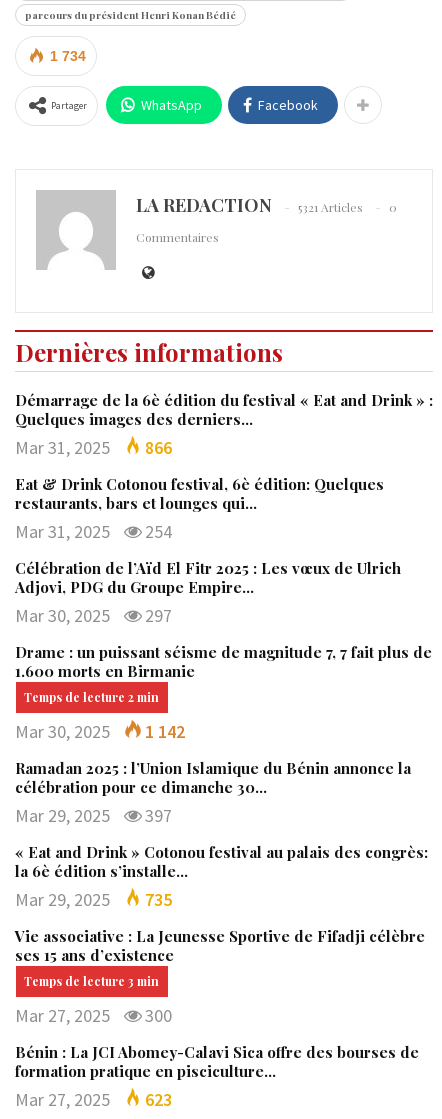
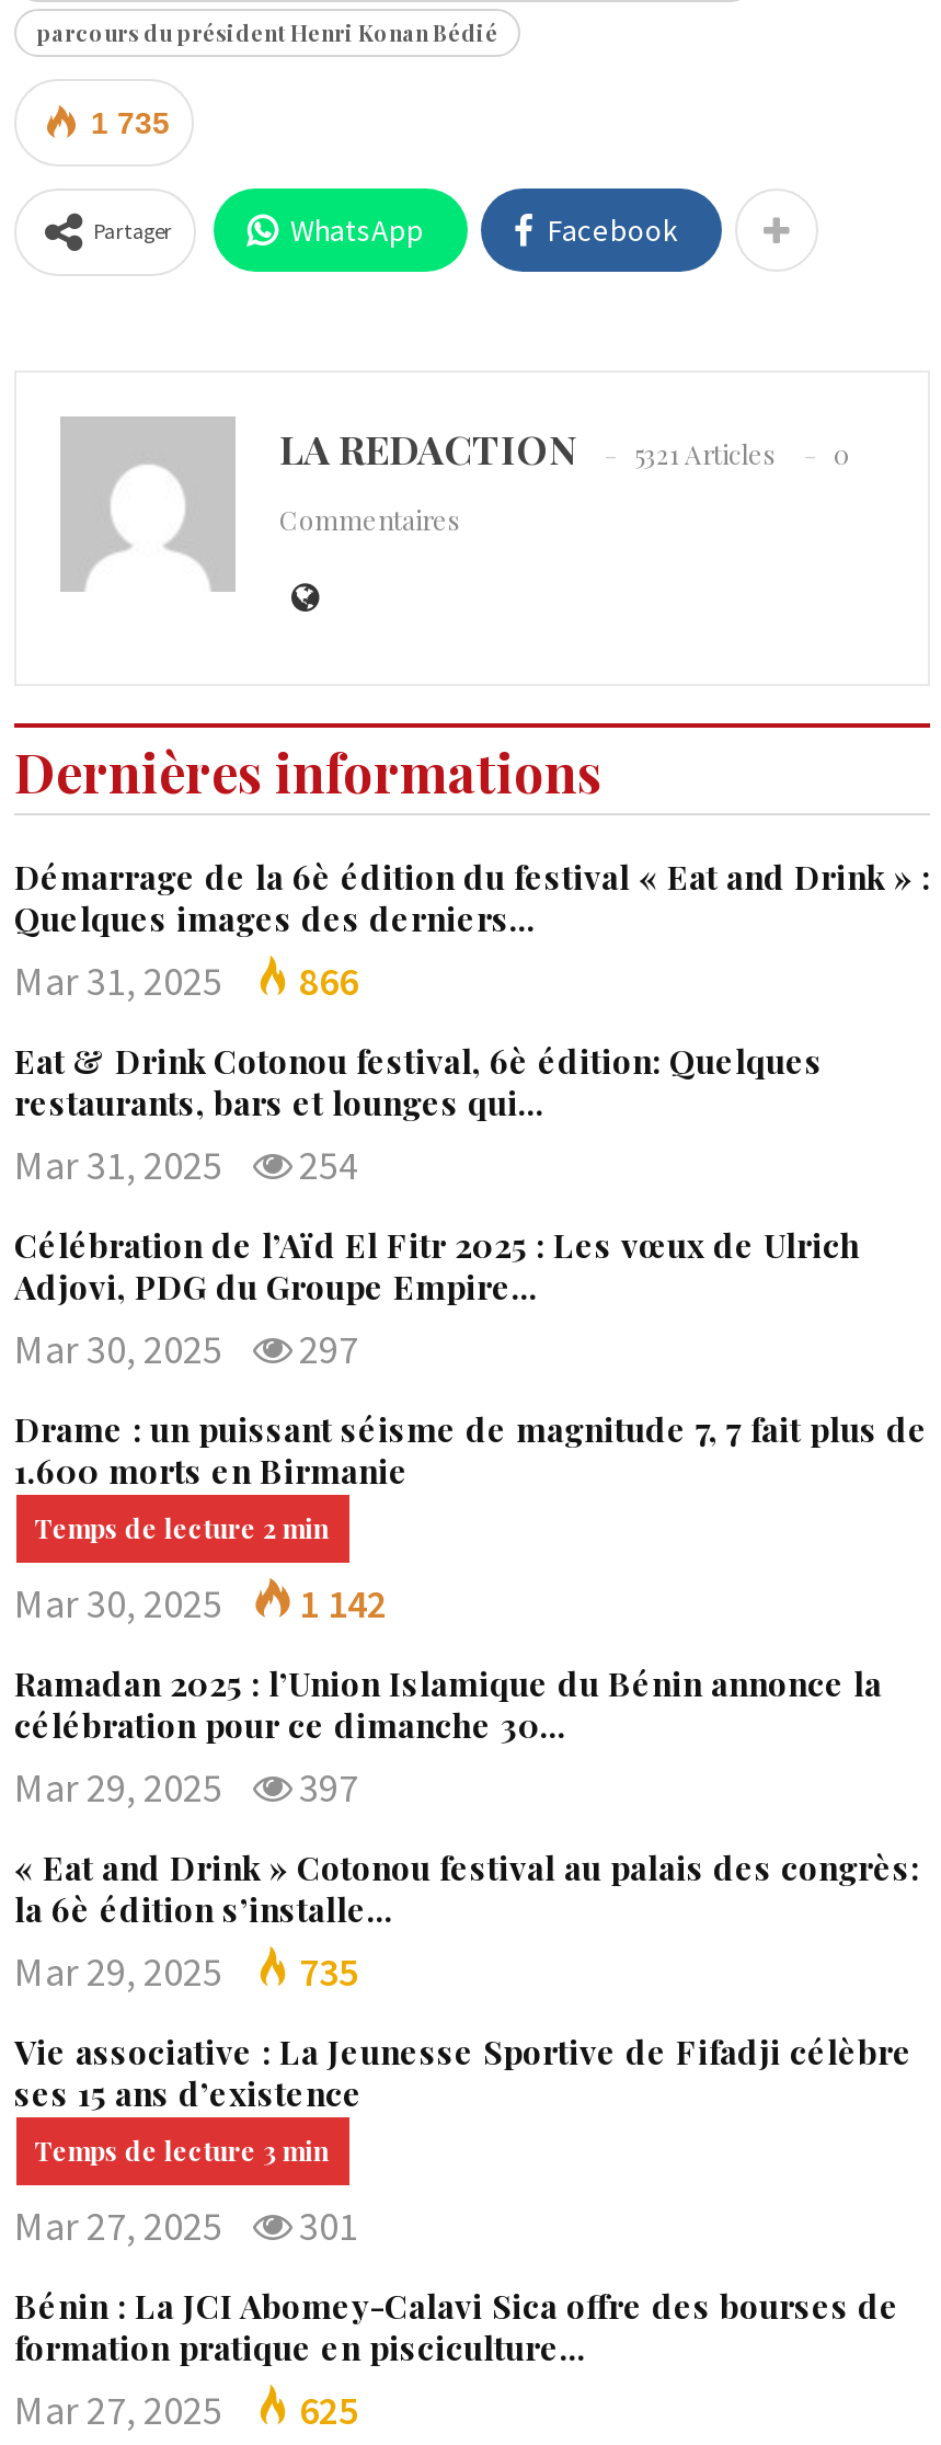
- 1 734
+ 1 735

- Mar 27, 2025 300
+ Mar 27, 2025 301

- Mar 27, 2025 623
+ Mar 27, 2025 625
